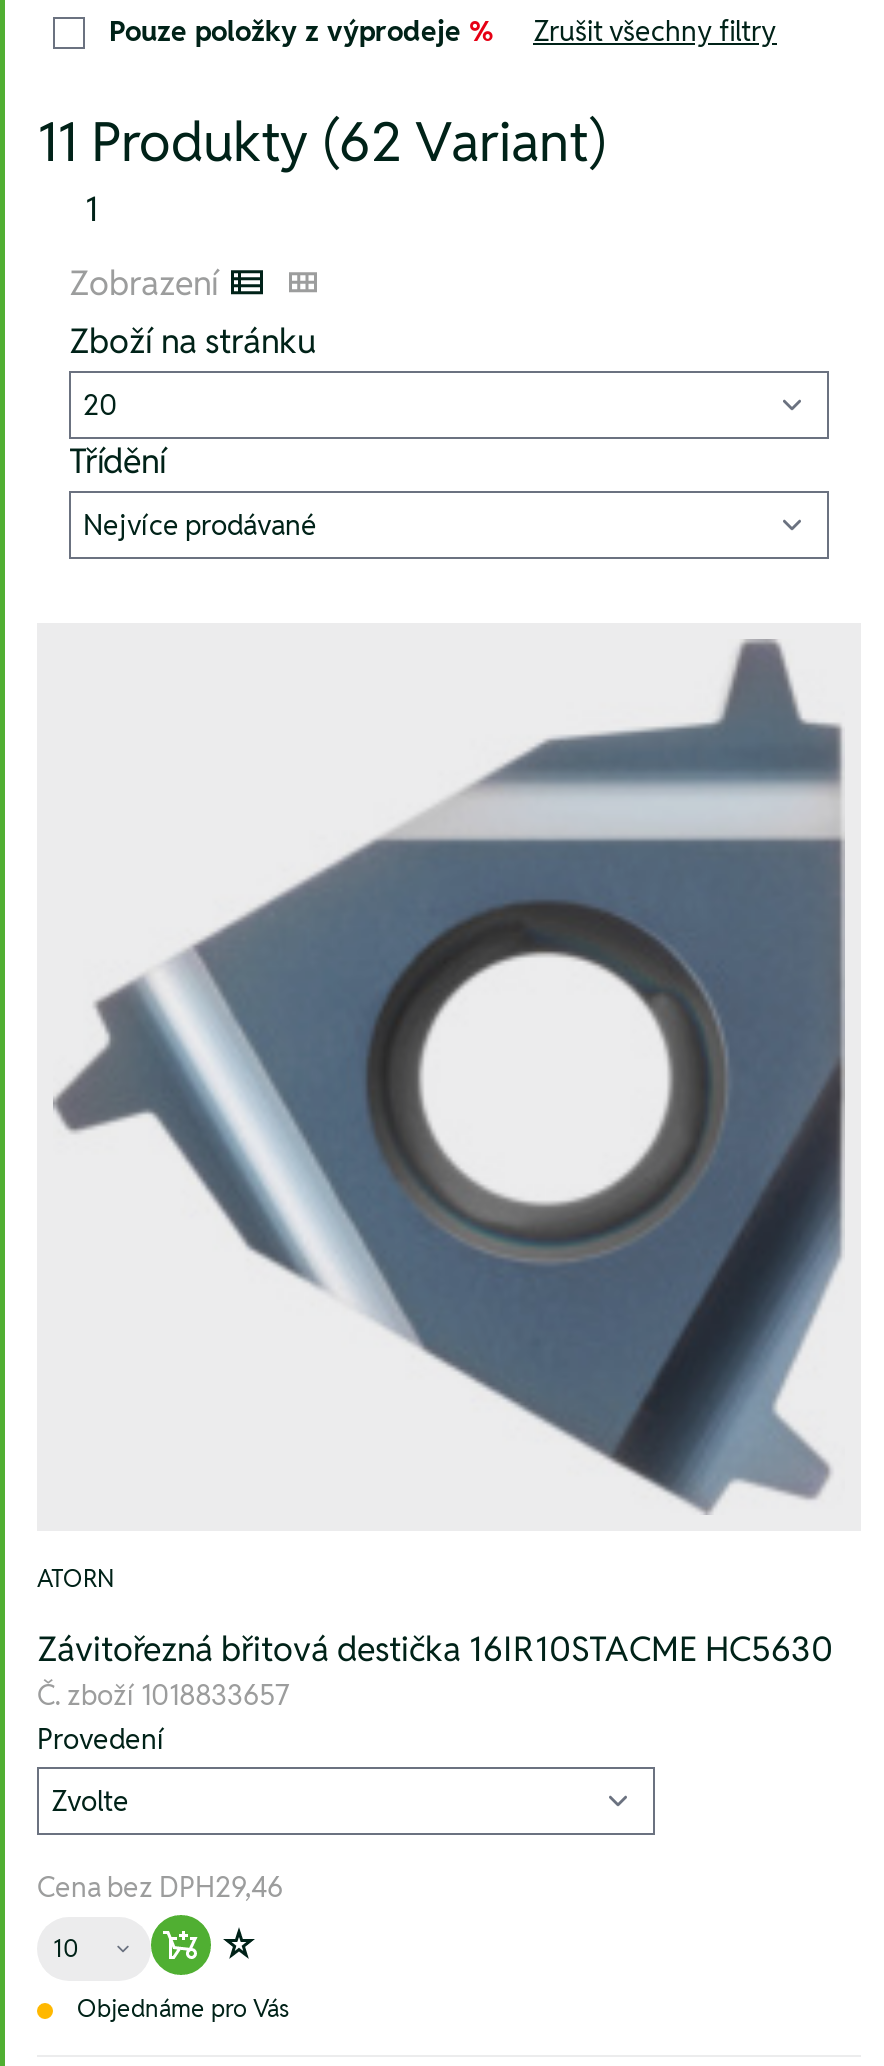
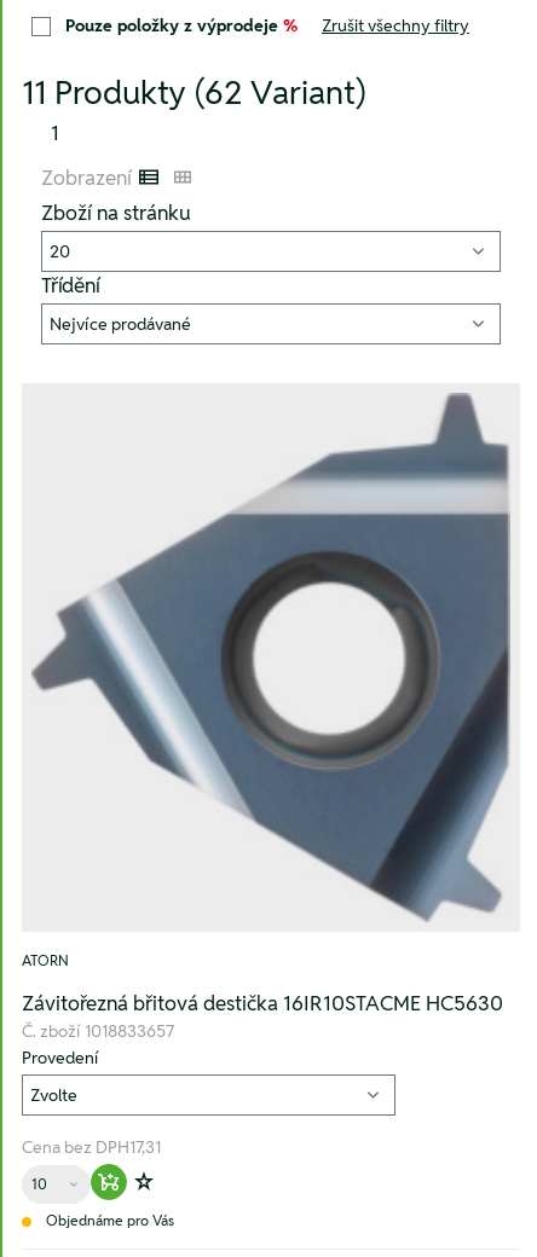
- Cena bez DPH29,46
+ Cena bez DPH17,31
